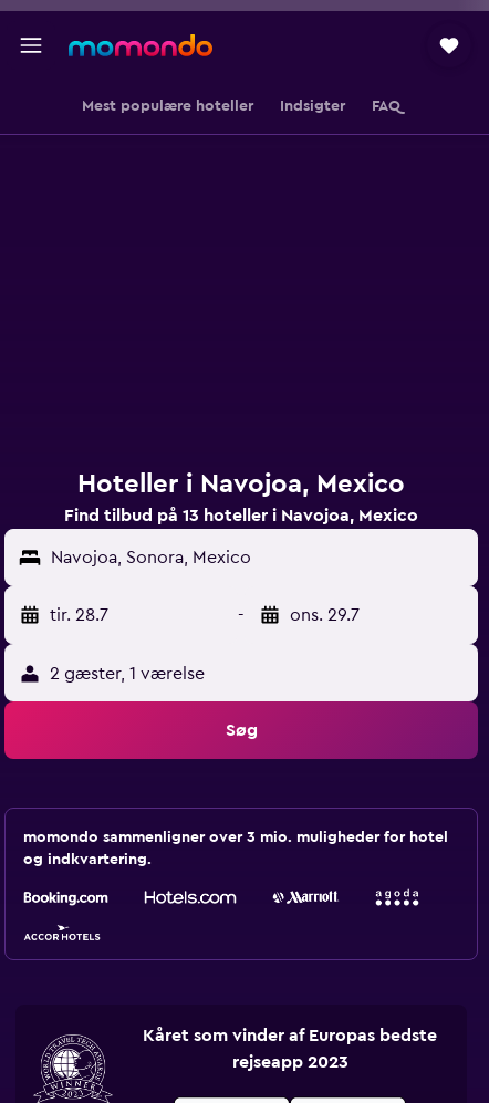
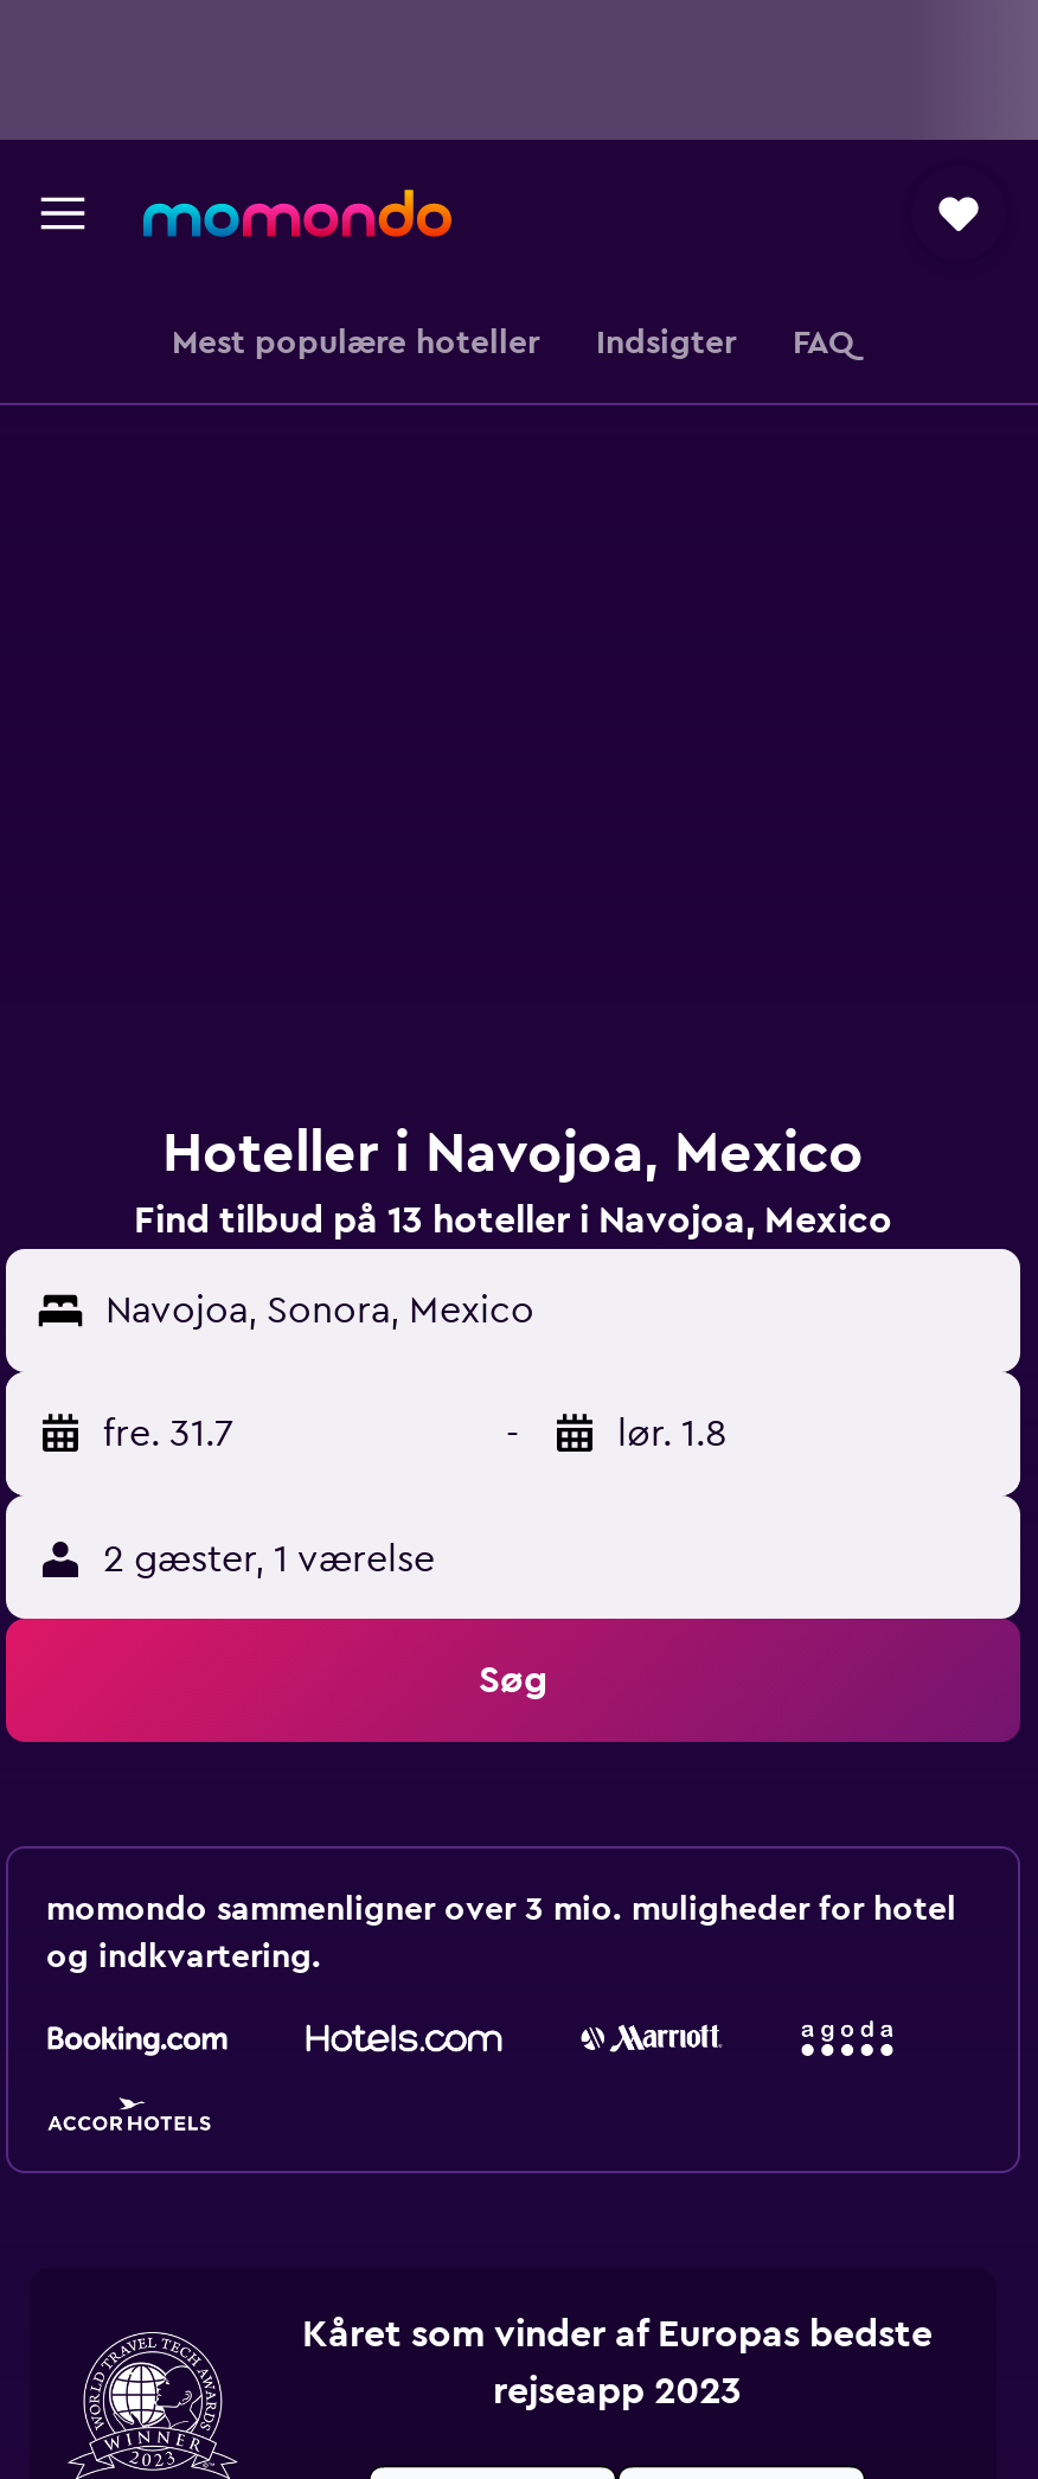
- tir. 28.7
+ fre. 31.7

- ons. 29.7
+ lør. 1.8
